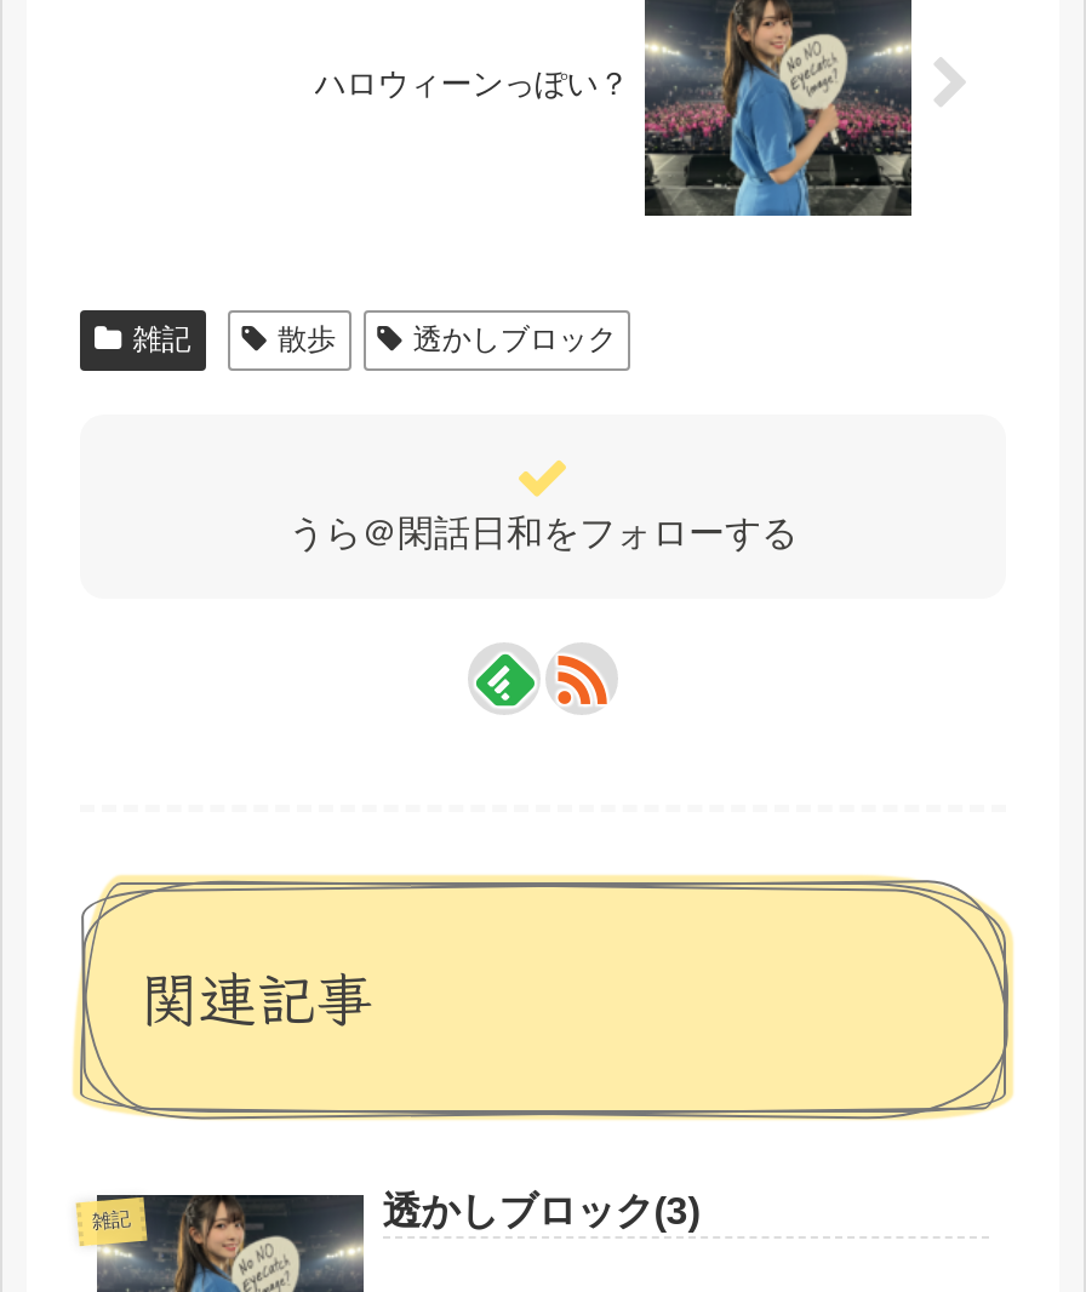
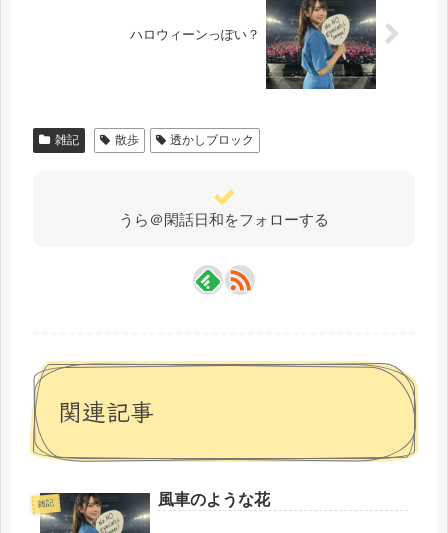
- 透かしブロック(3)
+ 風車のような花
